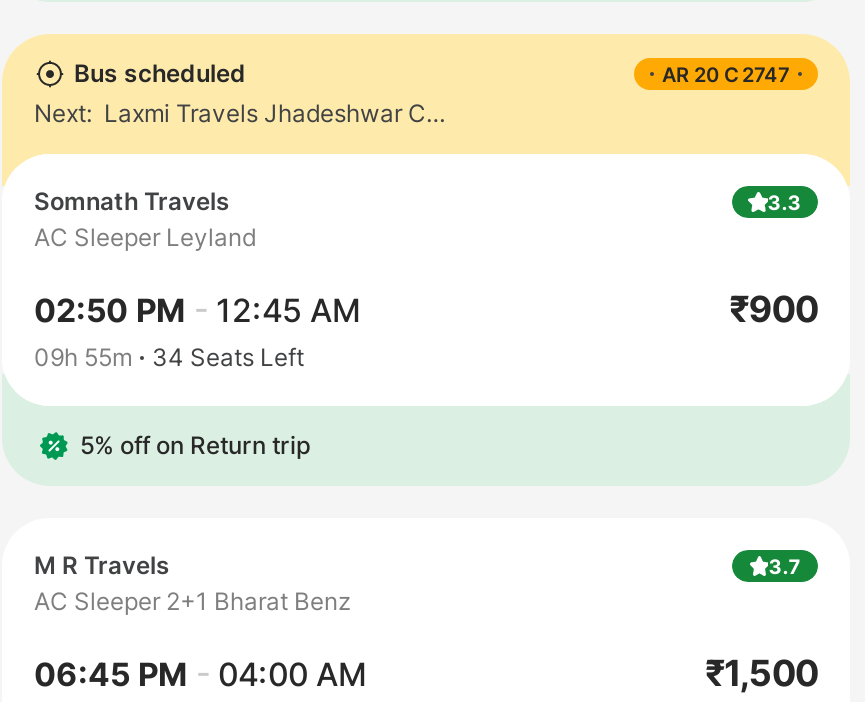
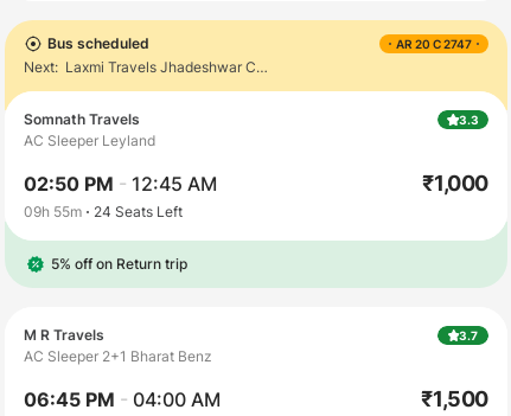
- ₹900
+ ₹1,000

- 09h 55m 34 Seats Left
+ 09h 55m 24 Seats Left
